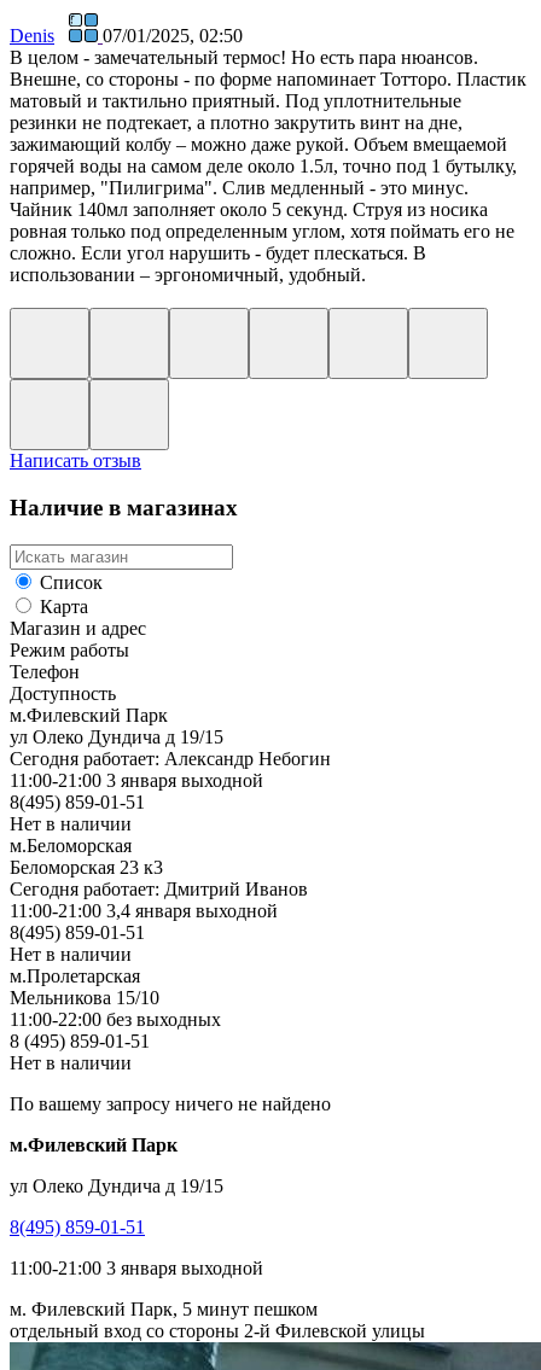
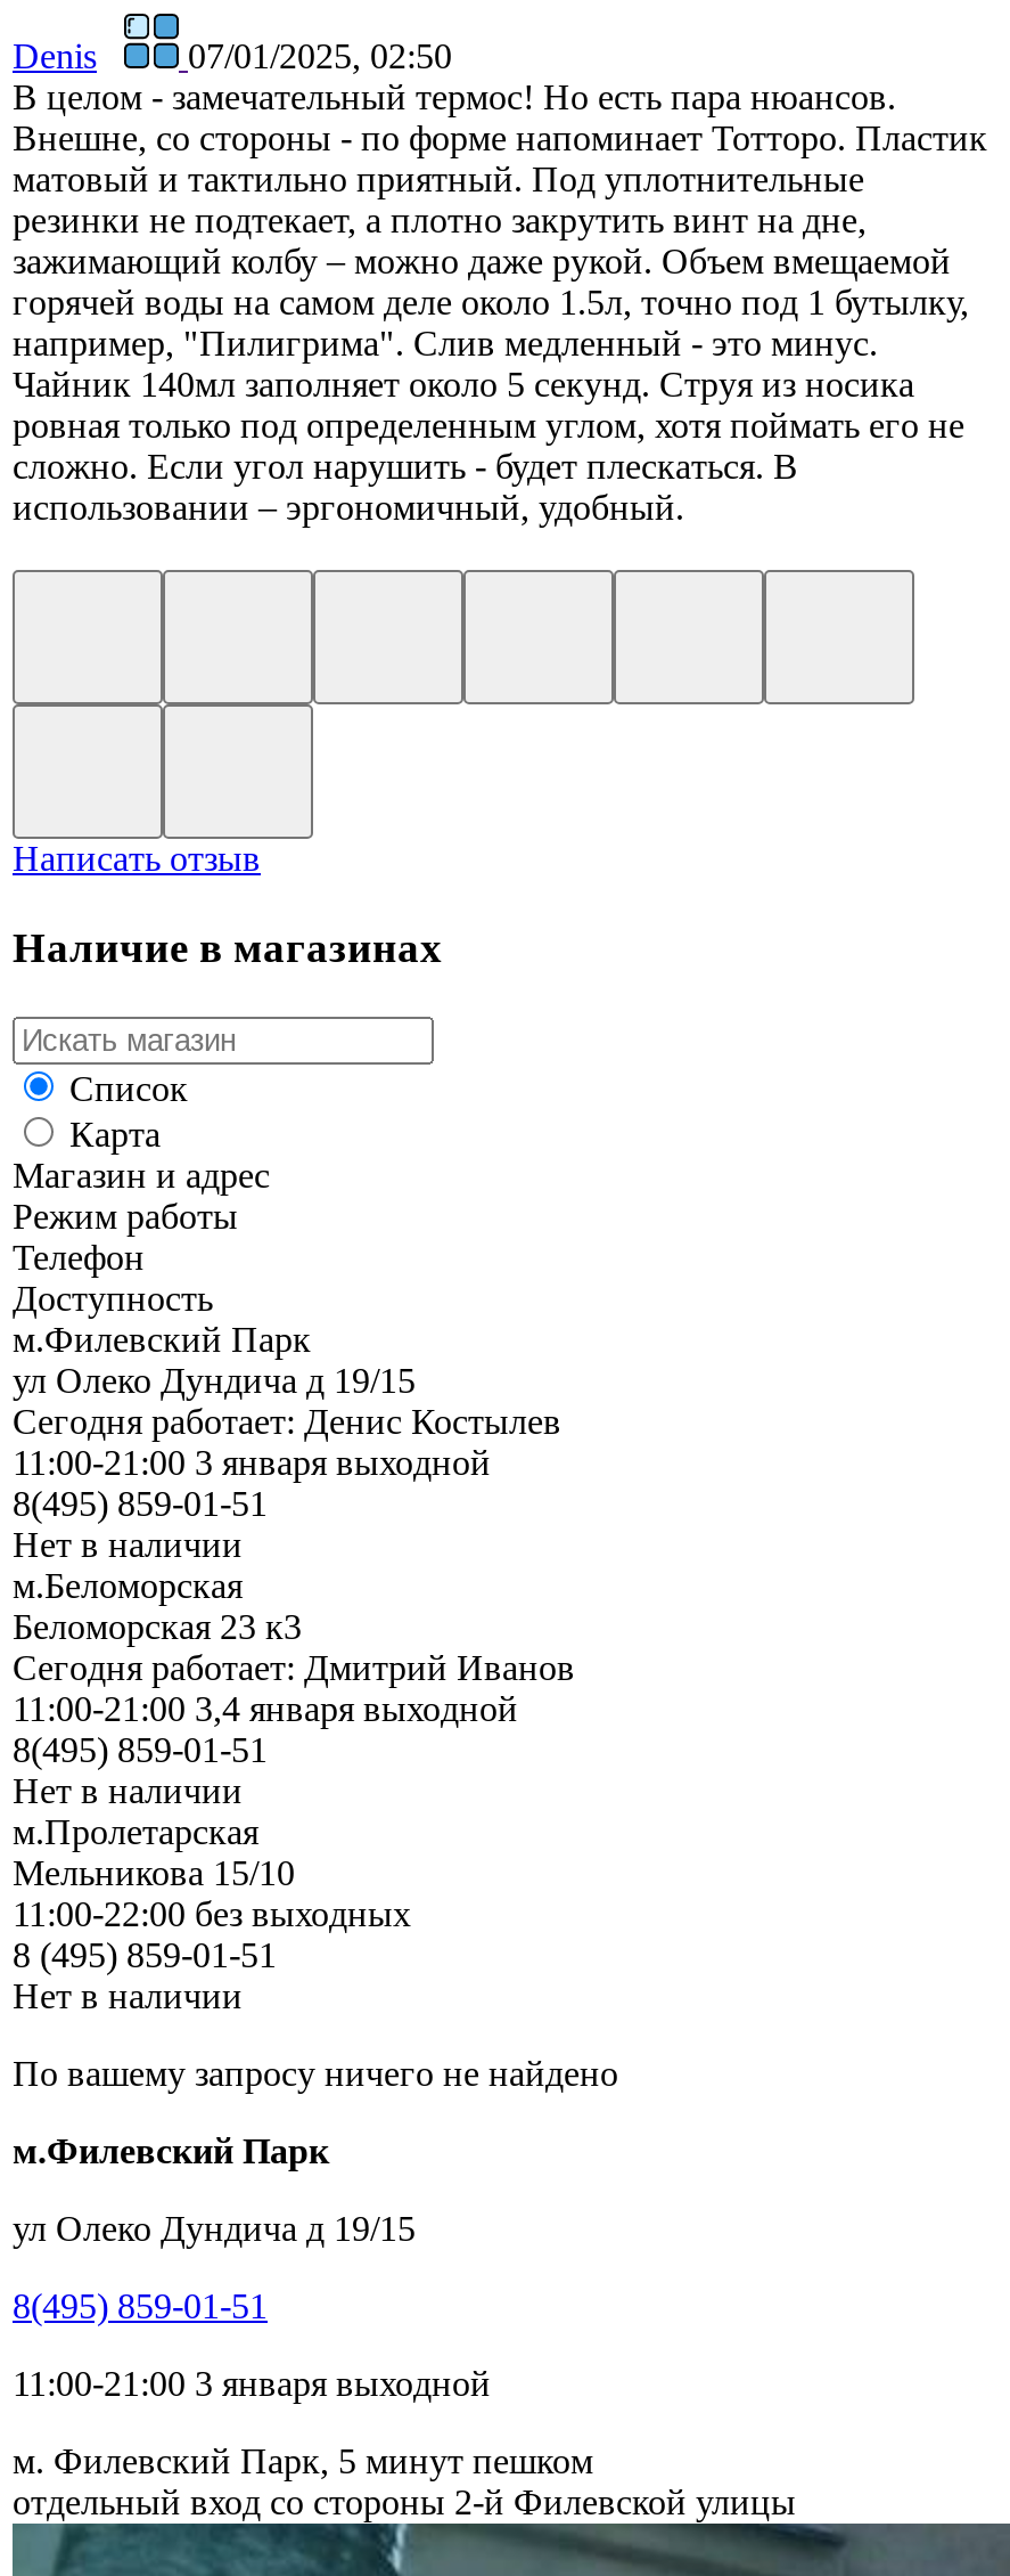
- Сегодня работает: Александр Небогин
+ Сегодня работает: Денис Костылев
